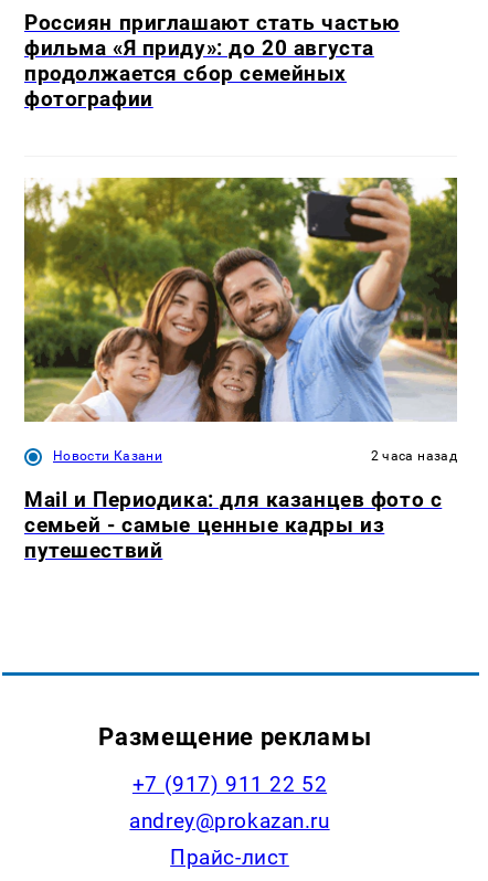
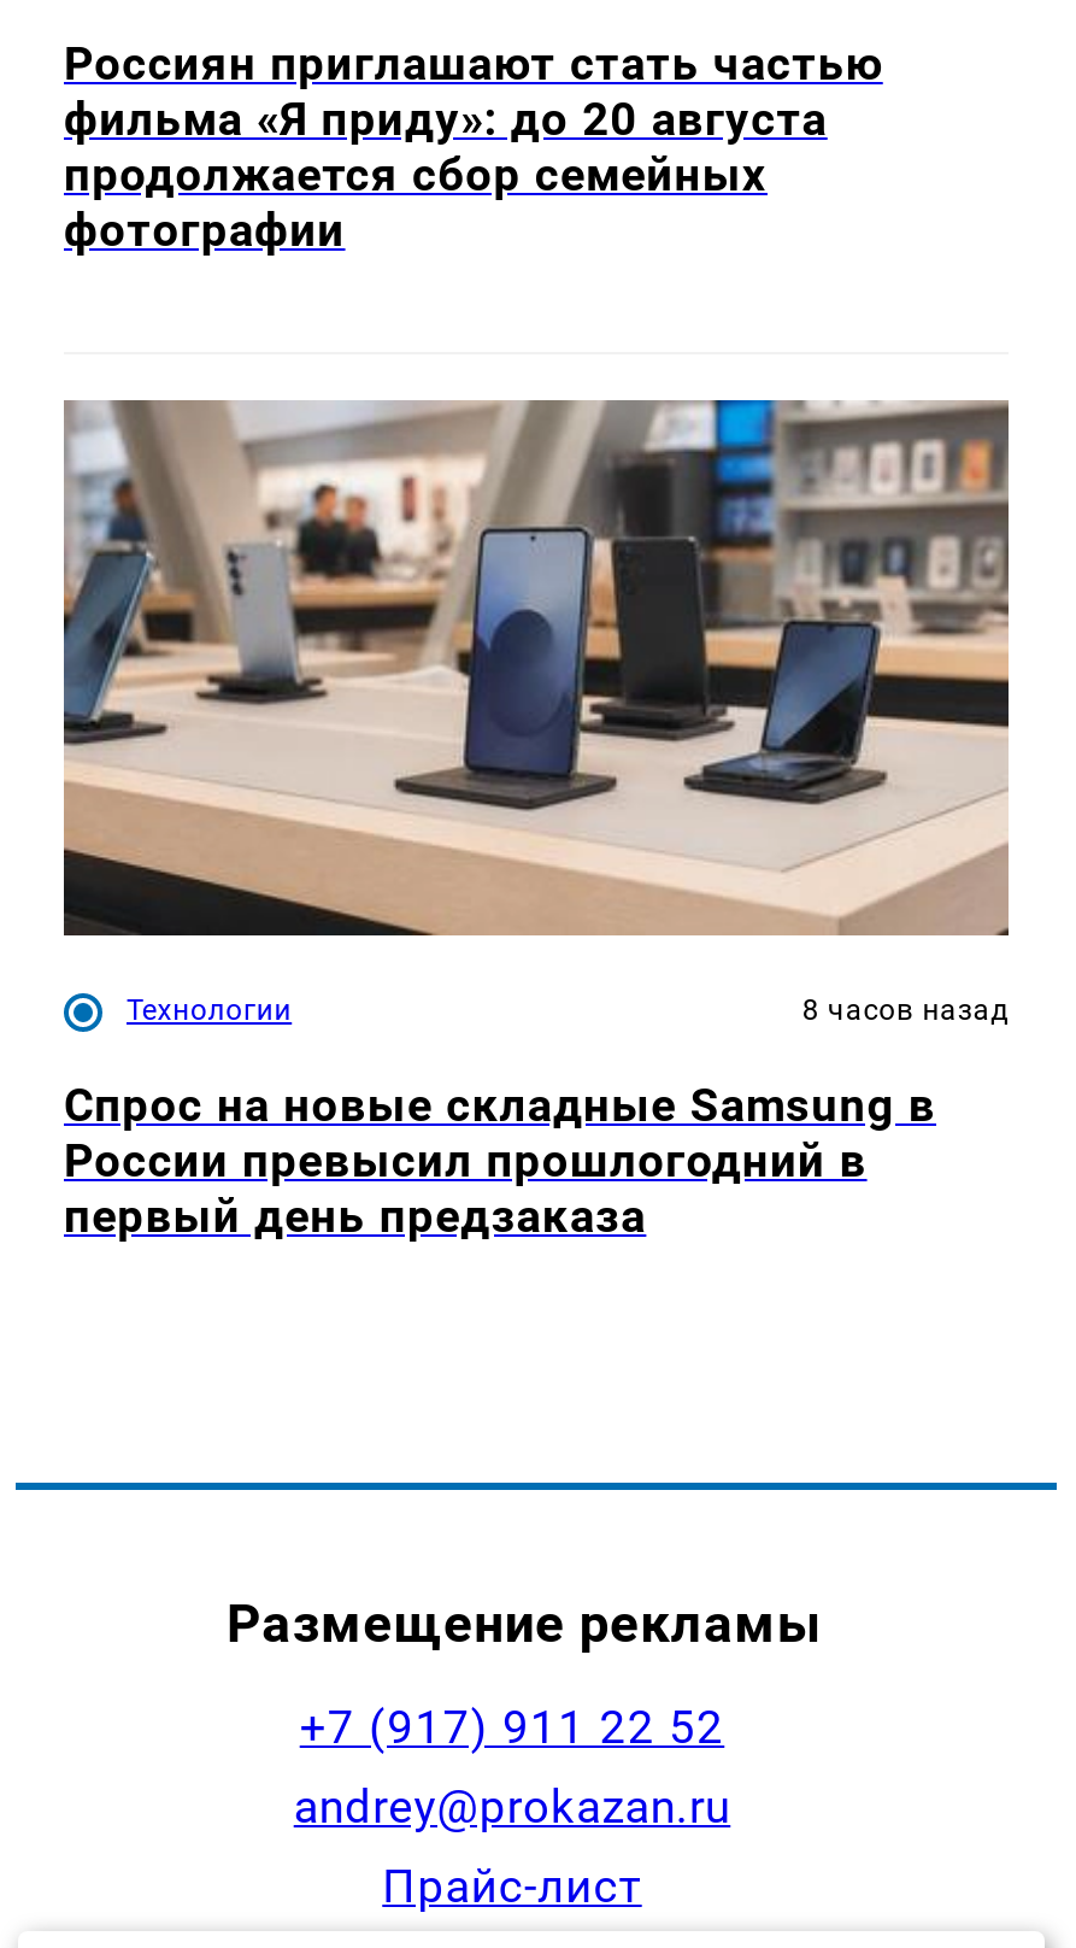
- [image]
- Новости Казани
- 2 часа назад
+ [image]
+ Технологии
+ 8 часов назад

- Mail и Периодика: для казанцев фото с
- семьей - самые ценные кадры из
- путешествий
+ Спрос на новые складные Samsung в
+ России превысил прошлогодний в
+ первый день предзаказа
